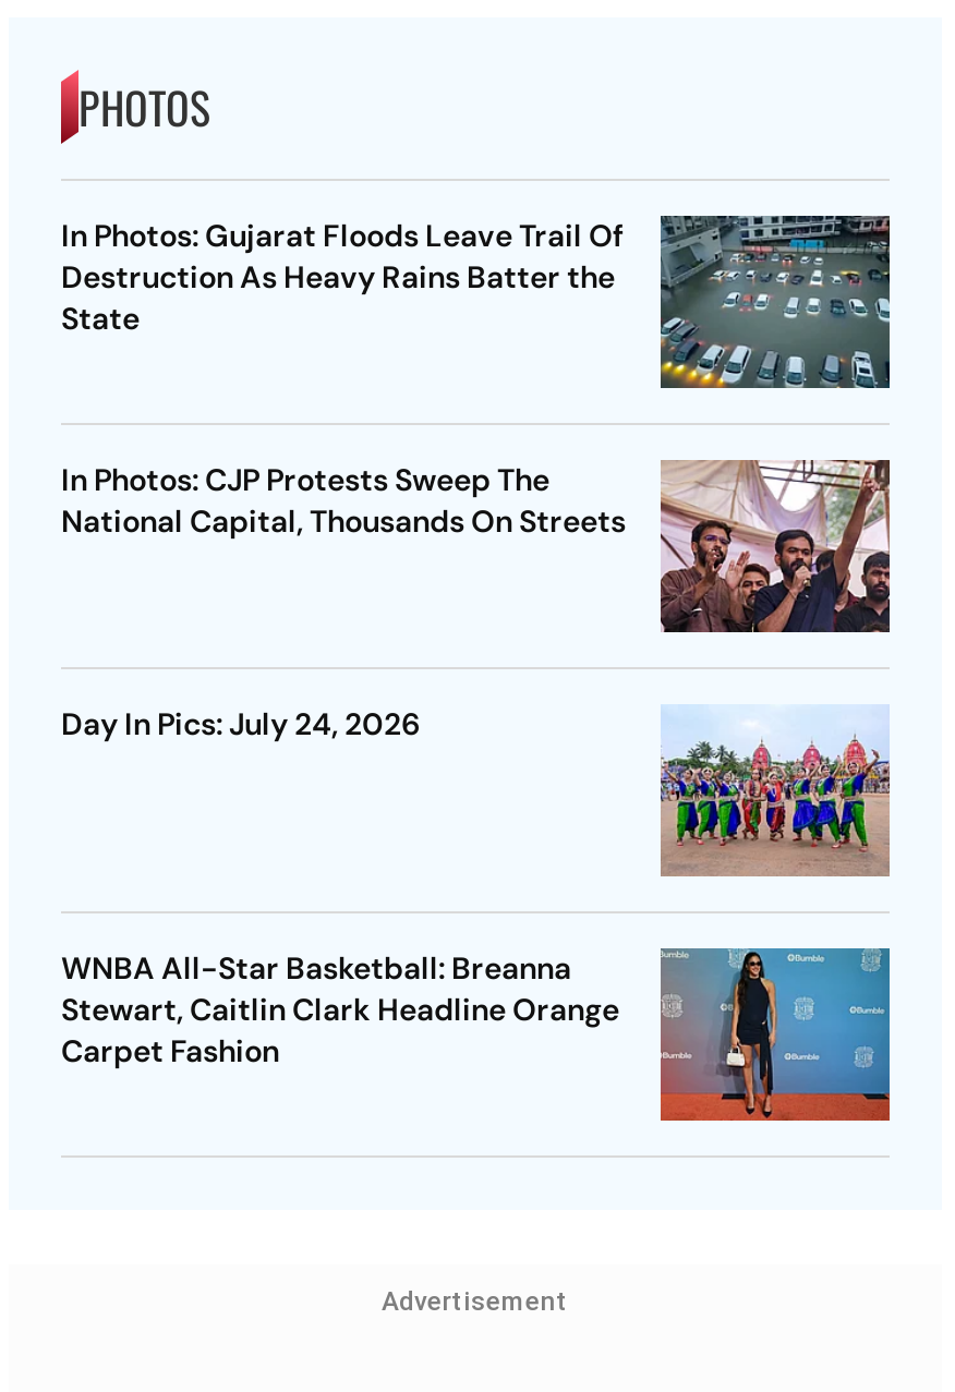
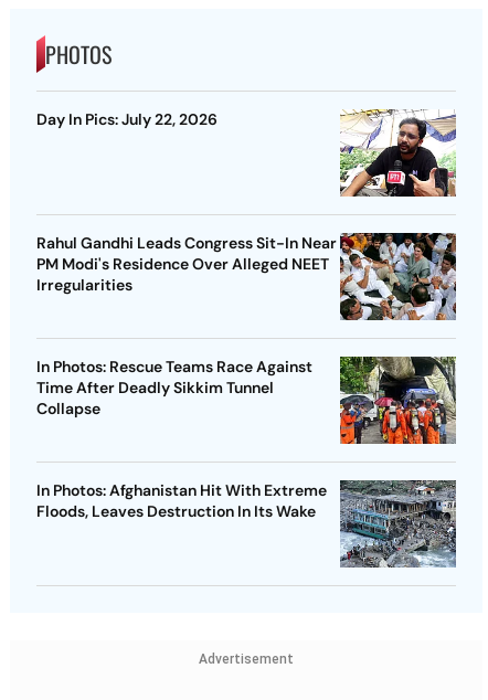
- In Photos: Gujarat Floods Leave Trail Of
- Destruction As Heavy Rains Batter the
- State
+ Day In Pics: July 22, 2026

- [image]
+ [image]

- [image]
- In Photos: CJP Protests Sweep The
- National Capital, Thousands On Streets
+ [image]
+ Rahul Gandhi Leads Congress Sit-In Near
+ PM Modi's Residence Over Alleged NEET
+ Irregularities

- Day In Pics: July 24, 2026
+ In Photos: Rescue Teams Race Against
+ Time After Deadly Sikkim Tunnel
+ Collapse

- [image]
+ [image]

- [image]
- WNBA All-Star Basketball: Breanna
- Stewart, Caitlin Clark Headline Orange
- Carpet Fashion
+ [image]
+ In Photos: Afghanistan Hit With Extreme
+ Floods, Leaves Destruction In Its Wake
